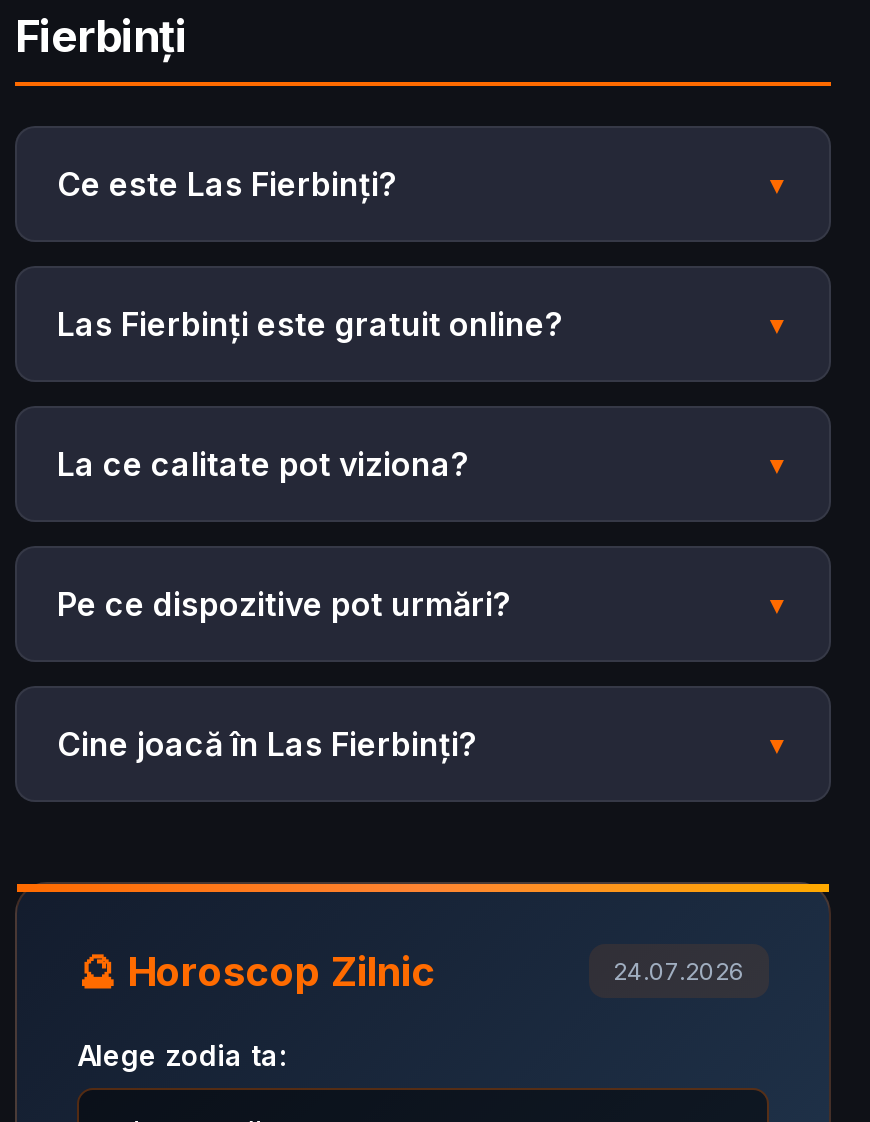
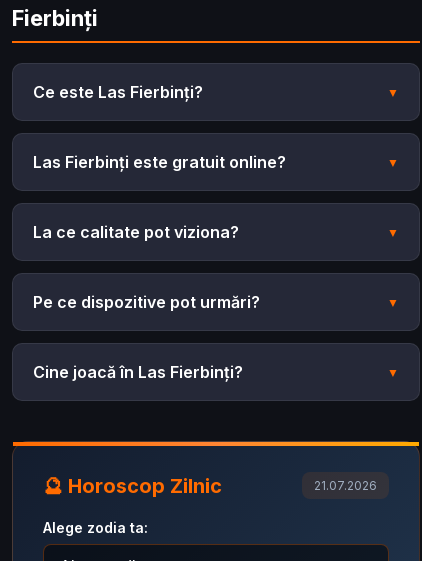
- 24.07.2026
+ 21.07.2026
